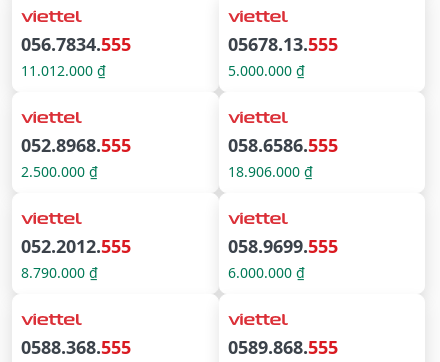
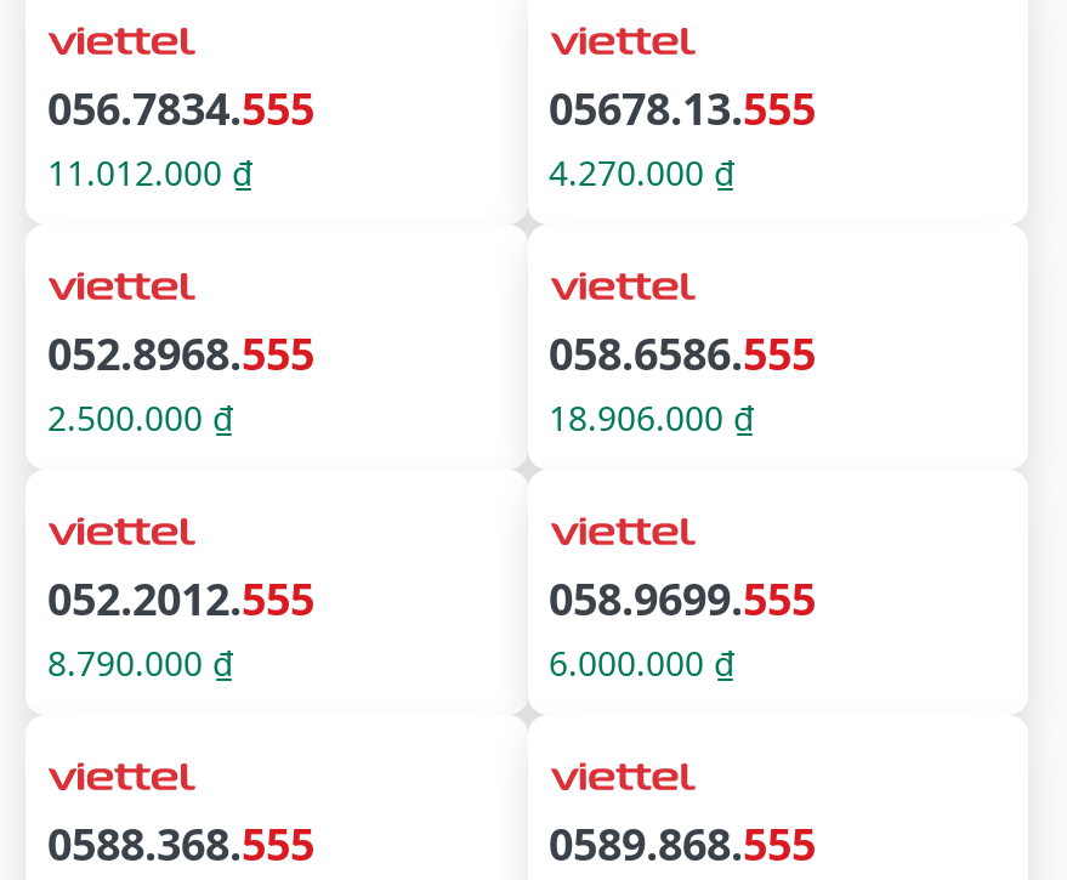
- 5.000.000 ₫
+ 4.270.000 ₫
